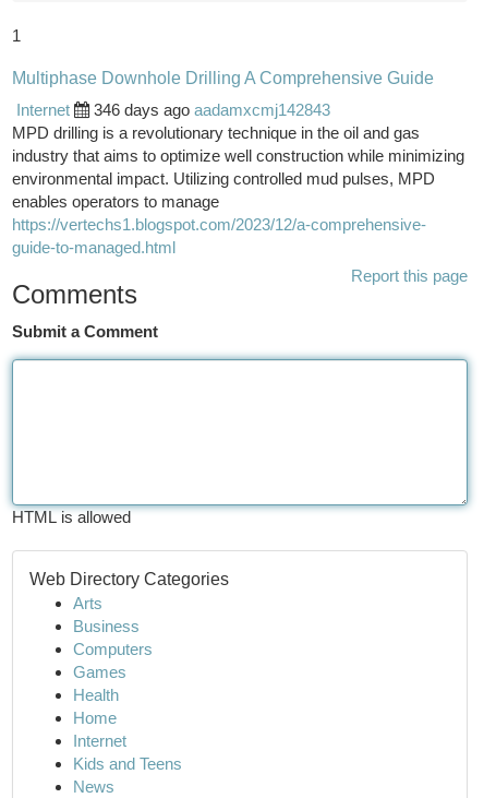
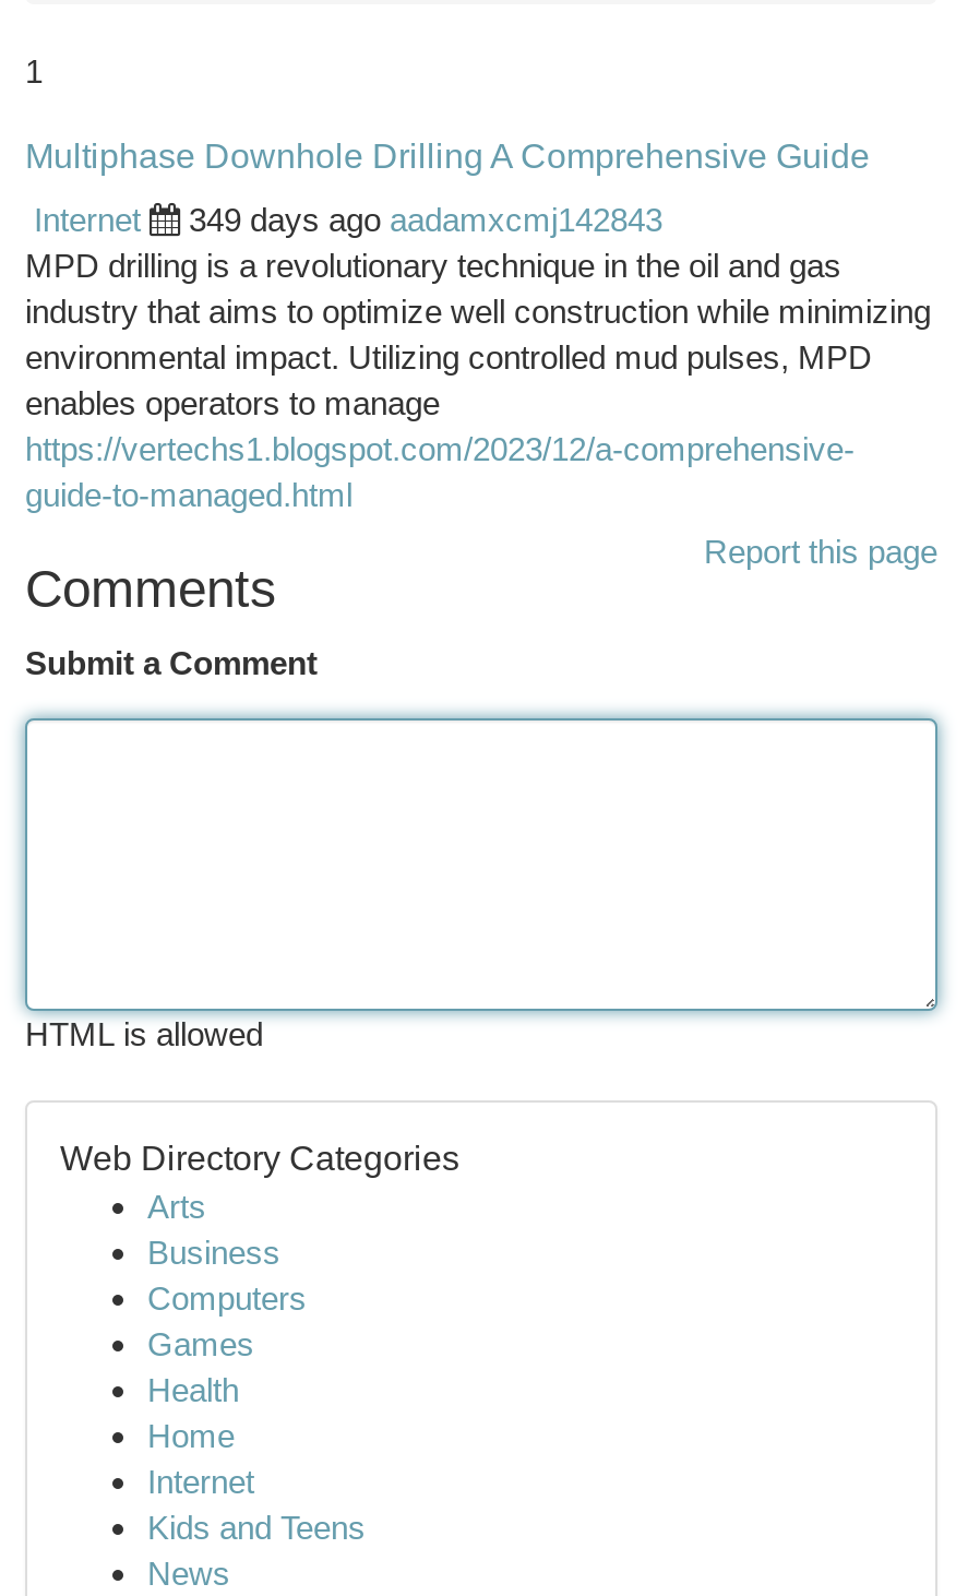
- 346 days ago aadamxcmj142843
+ 349 days ago aadamxcmj142843
